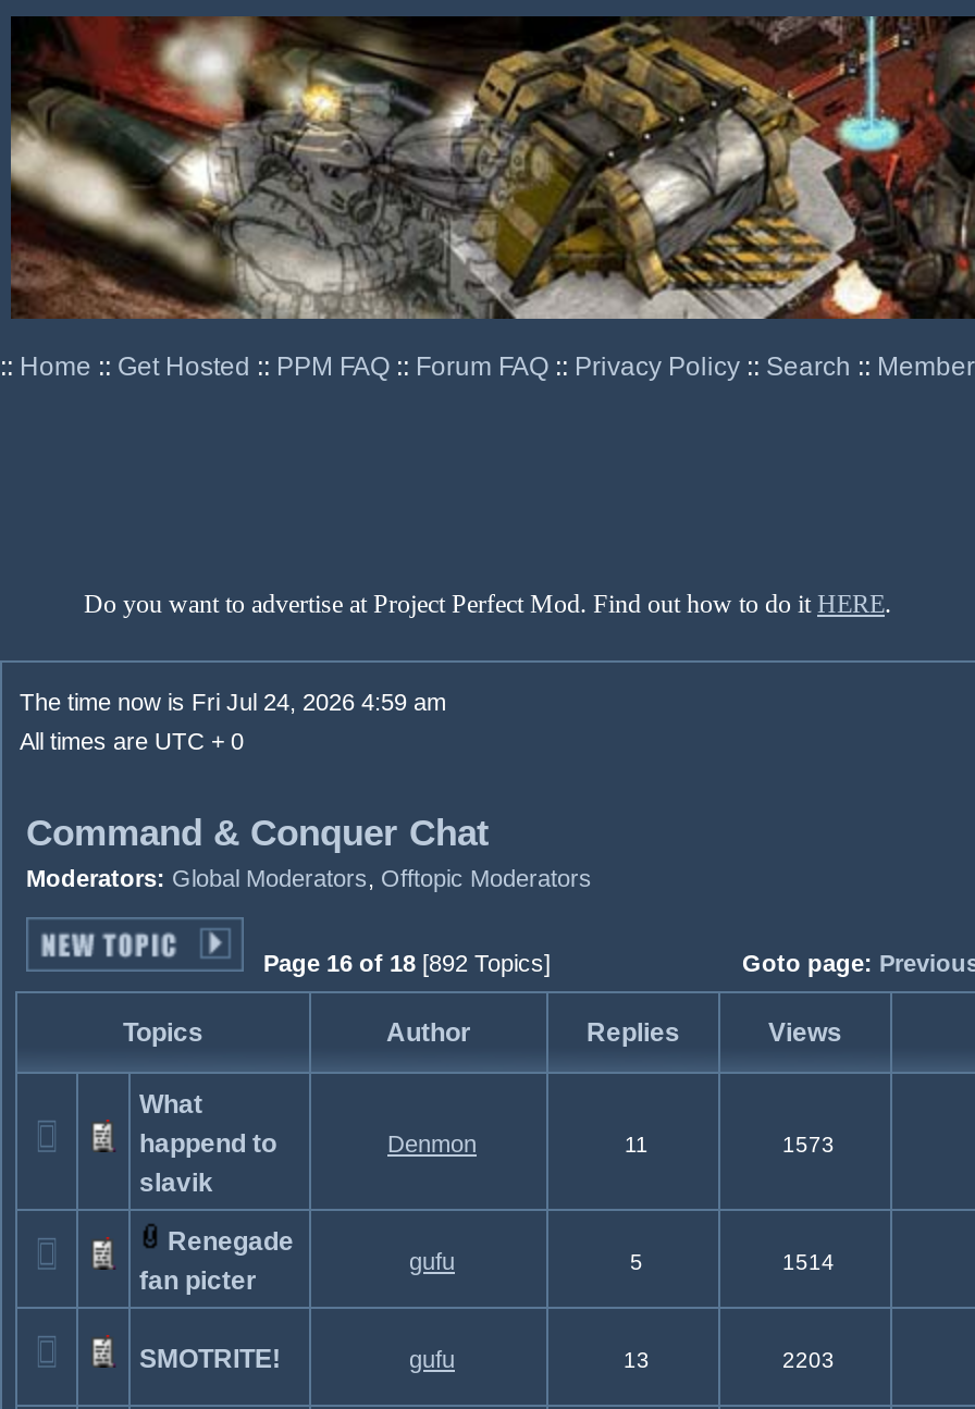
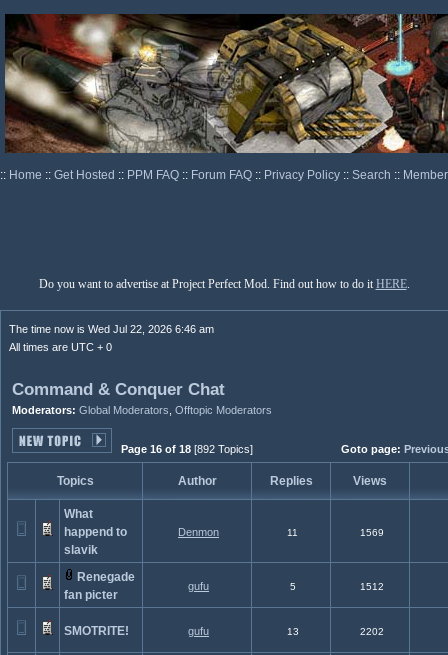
- The time now is Fri Jul 24, 2026 4:59 am
+ The time now is Wed Jul 22, 2026 6:46 am

- 1573
+ 1569

- 1514
+ 1512

- 2203
+ 2202
